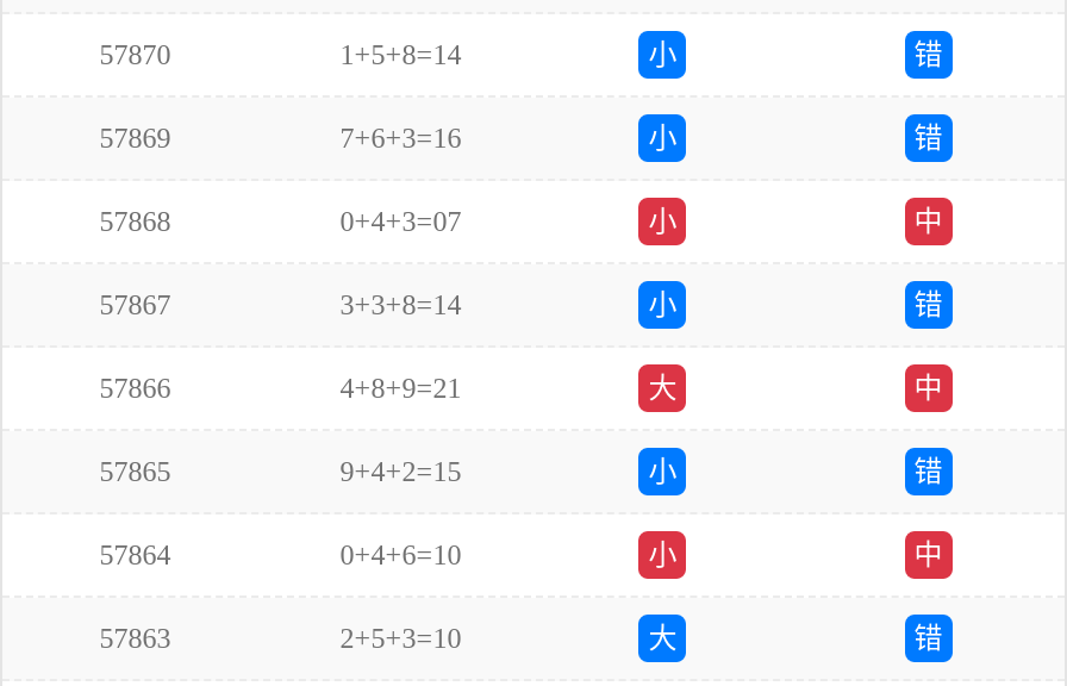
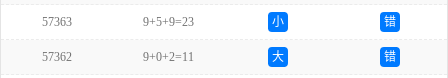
- 57870
+ 57363

- 1+5+8=14
+ 9+5+9=23

- 57869
- 7+6+3=16
- 小
- 错
- 57868
- 0+4+3=07
- 小
- 中
- 57867
- 3+3+8=14
- 小
- 错
- 57866
- 4+8+9=21
- 大
- 中
- 57865
- 9+4+2=15
- 小
- 错
- 57864
- 0+4+6=10
- 小
- 中
- 57863
- 2+5+3=10
+ 57362
+ 9+0+2=11
